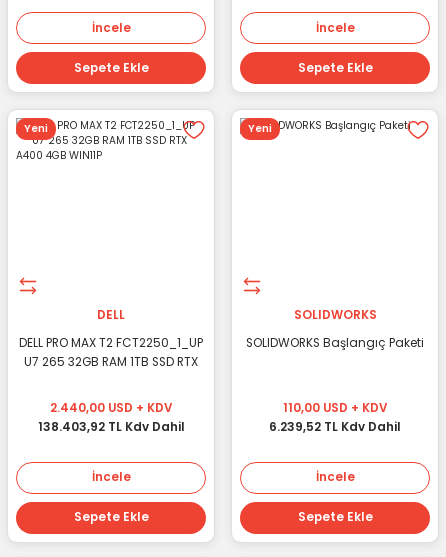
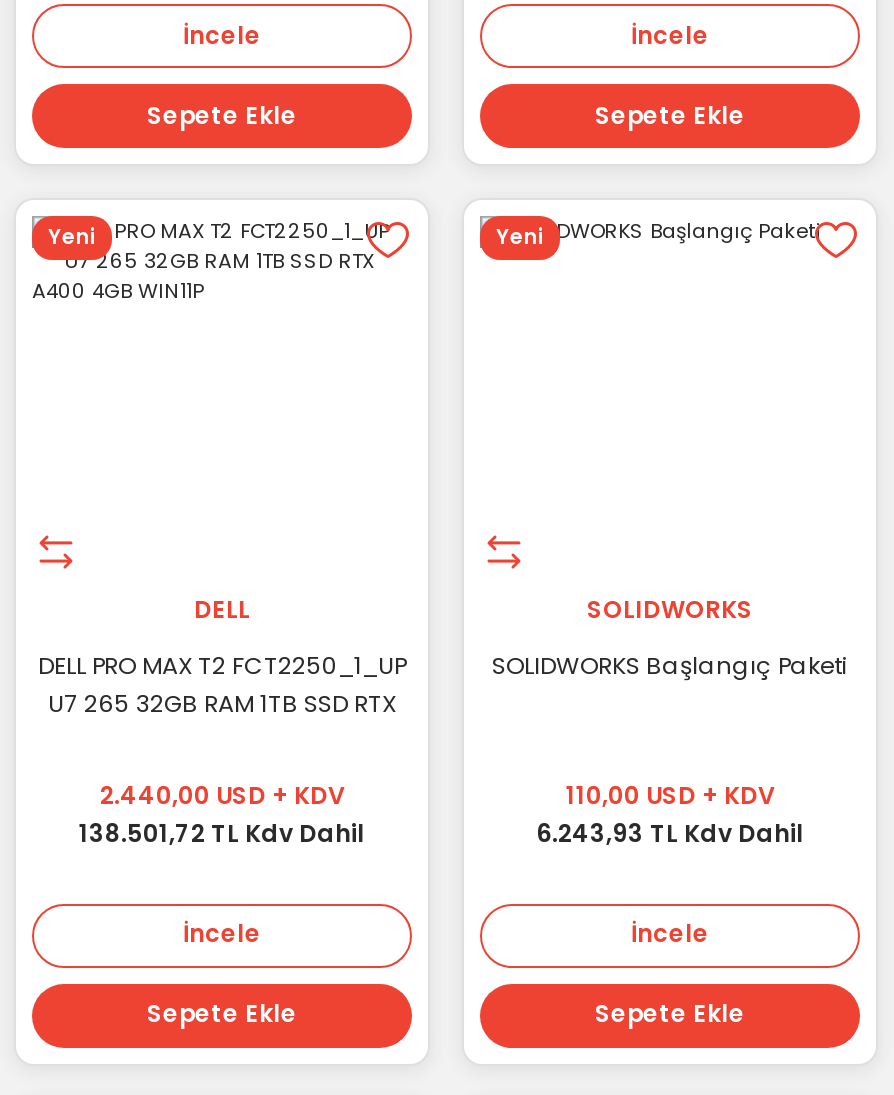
- 138.403,92 TL Kdv Dahil
+ 138.501,72 TL Kdv Dahil

- 6.239,52 TL Kdv Dahil
+ 6.243,93 TL Kdv Dahil
